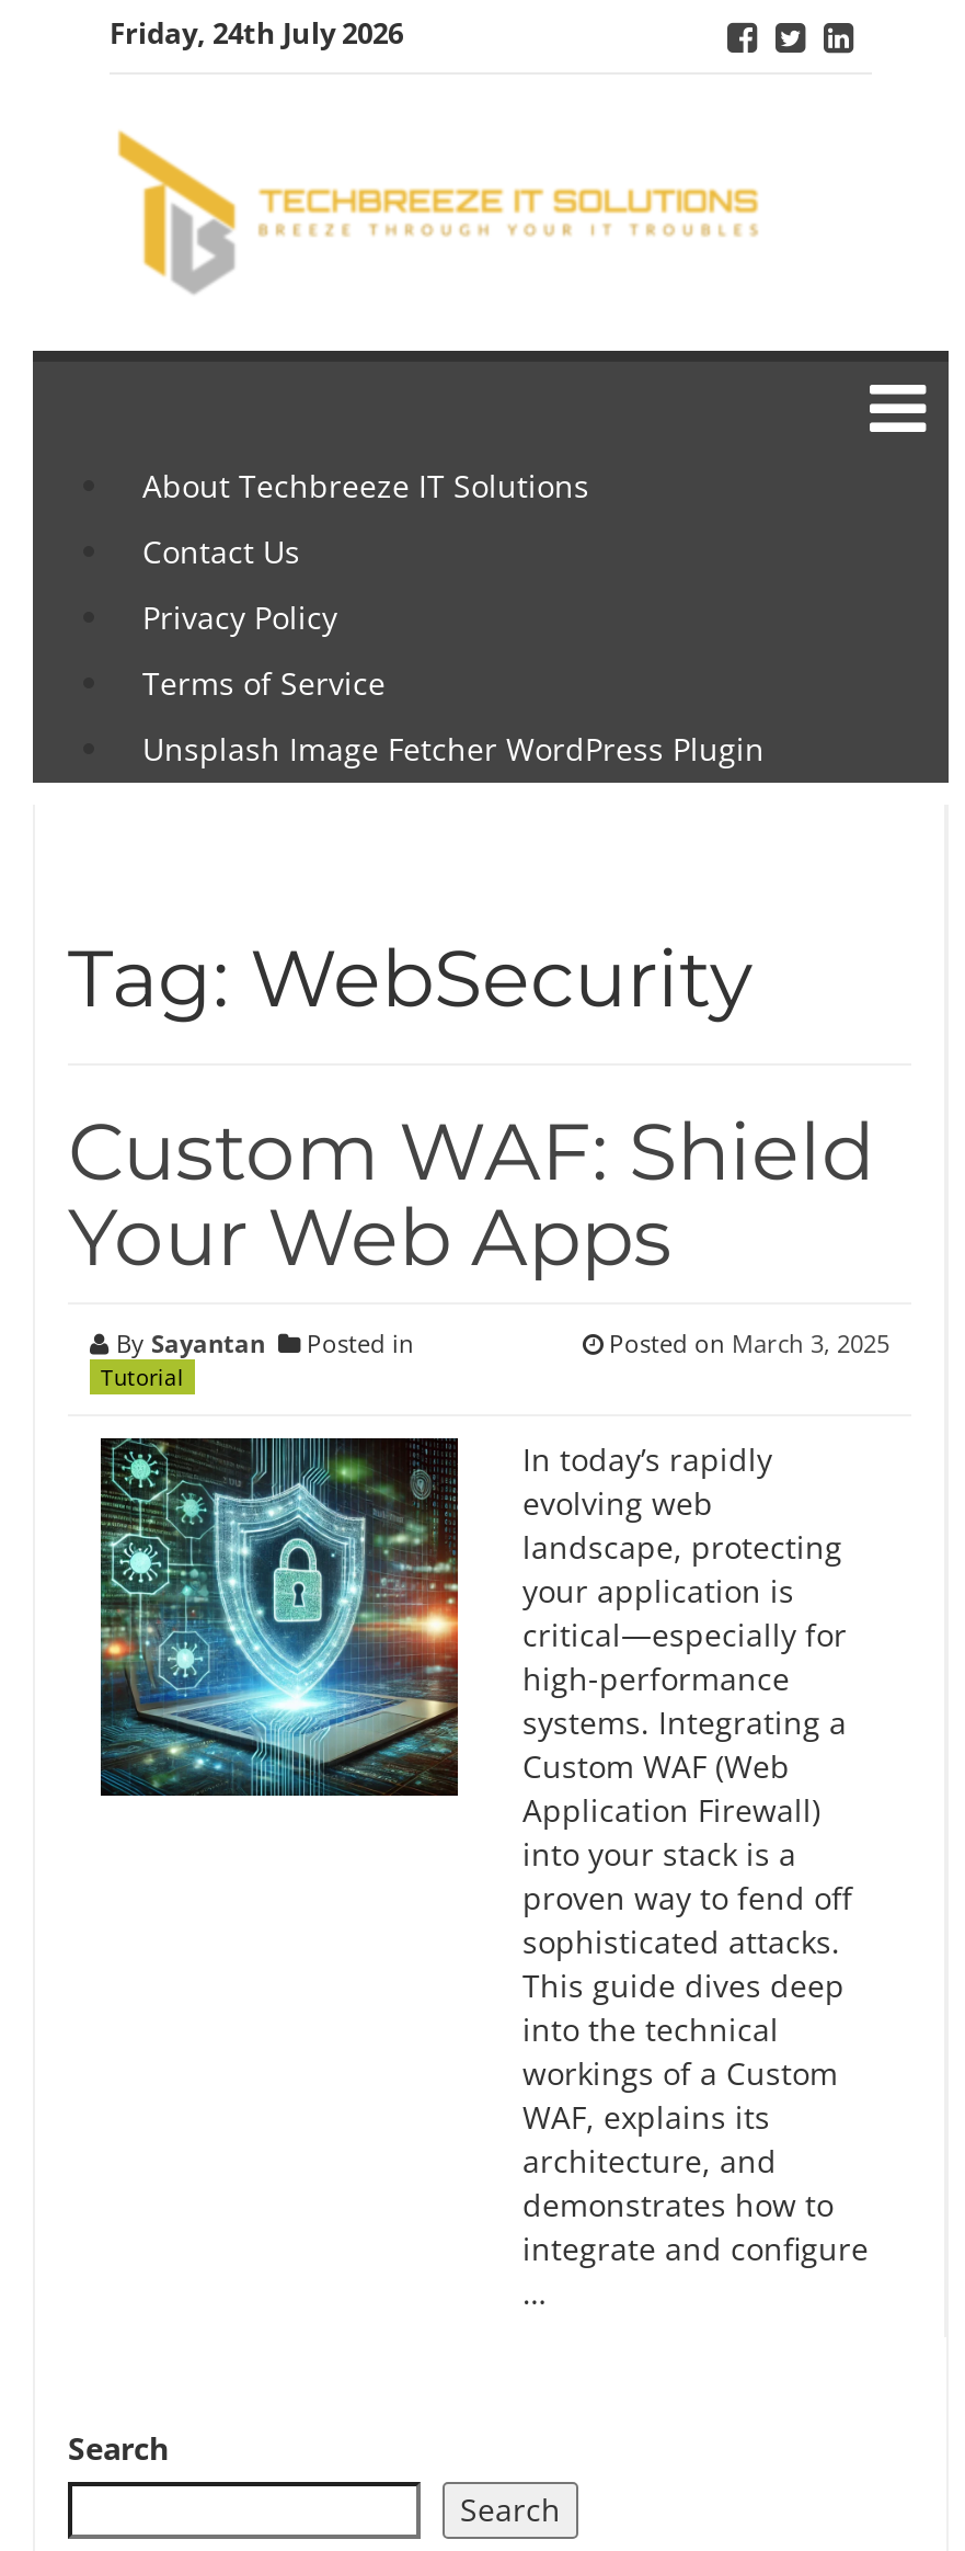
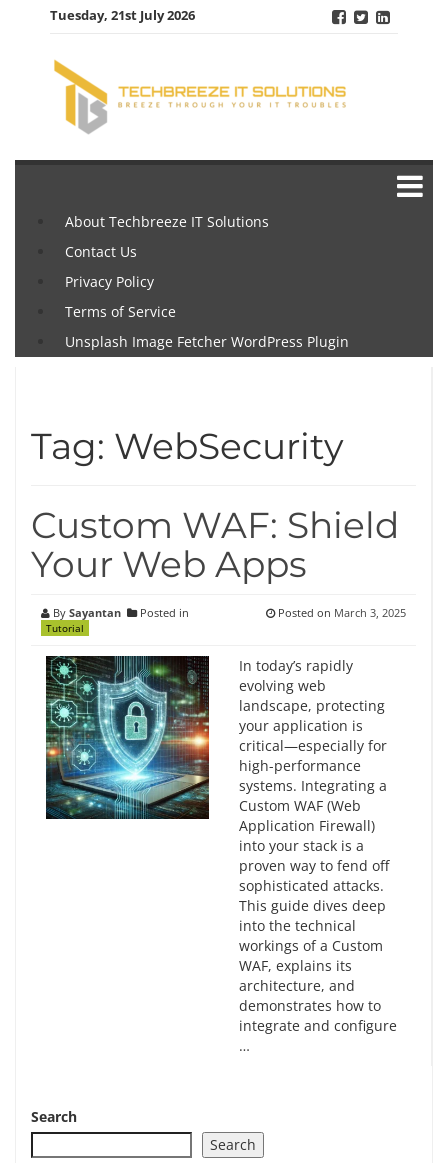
- Friday, 24th July 2026
+ Tuesday, 21st July 2026
